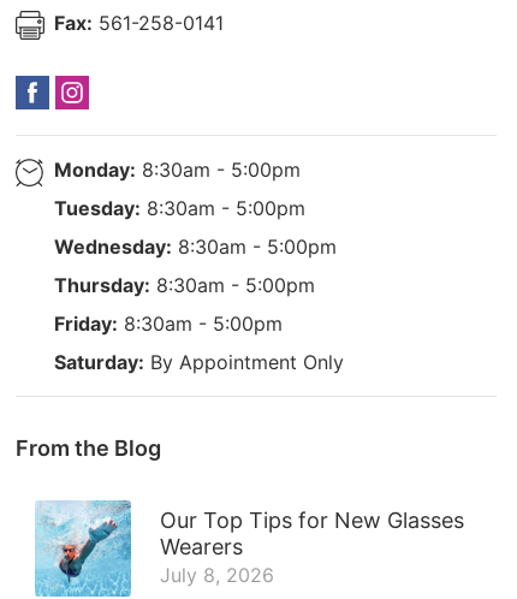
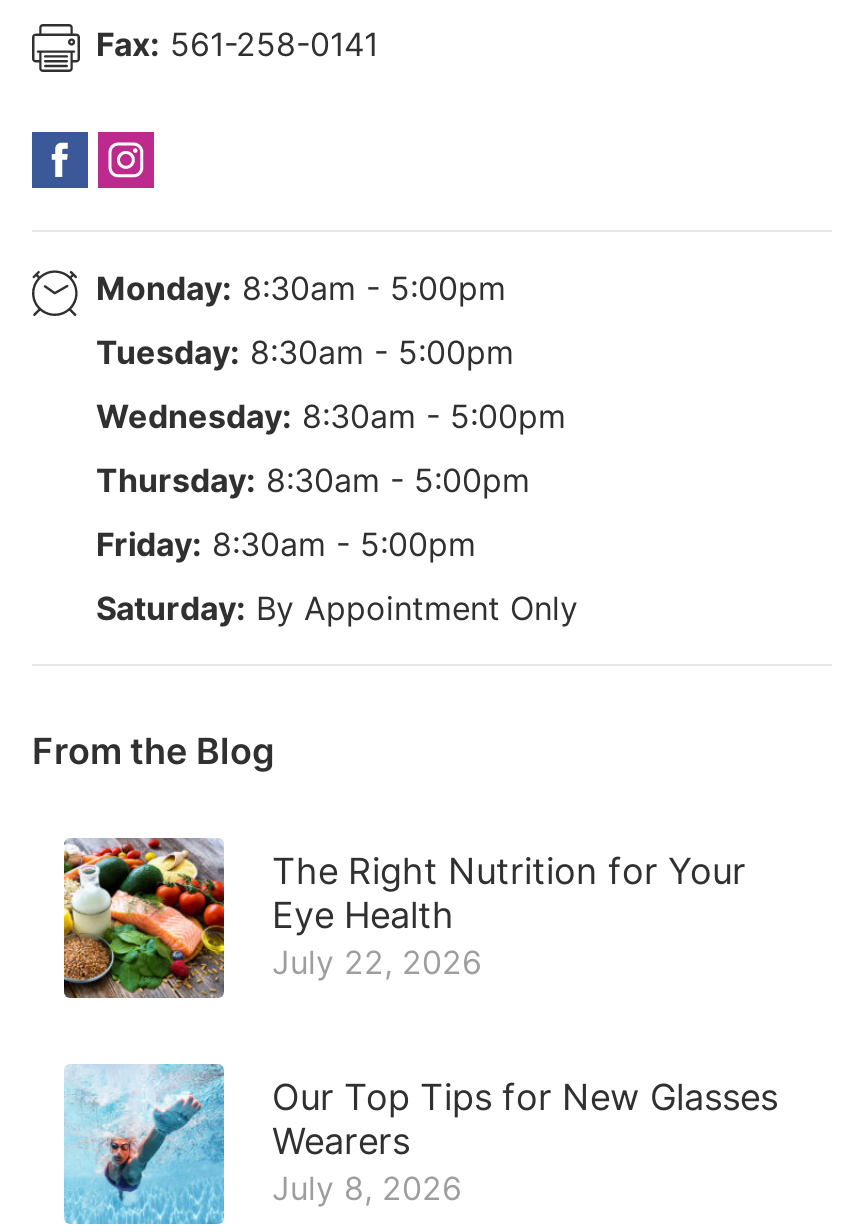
+ [image]
+ The Right Nutrition for Your
+ Eye Health
+ July 22, 2026
